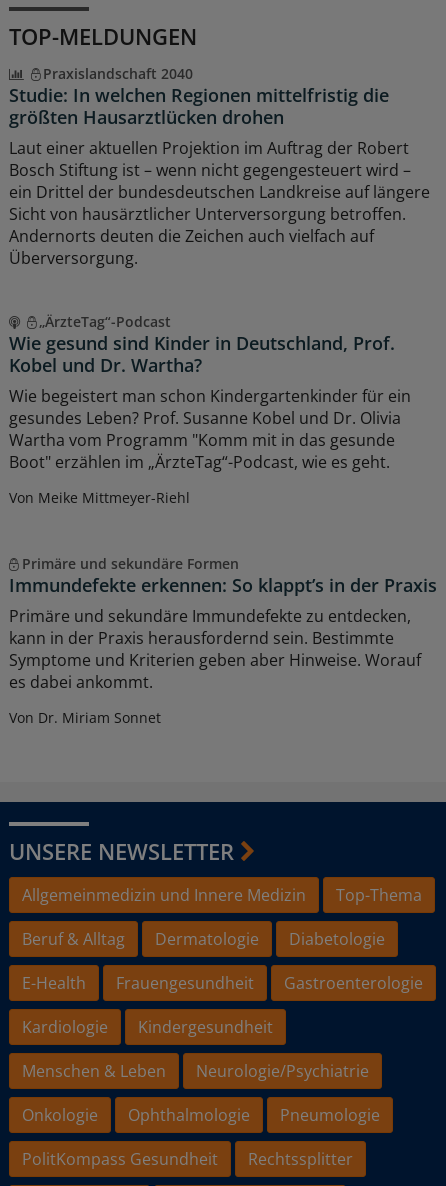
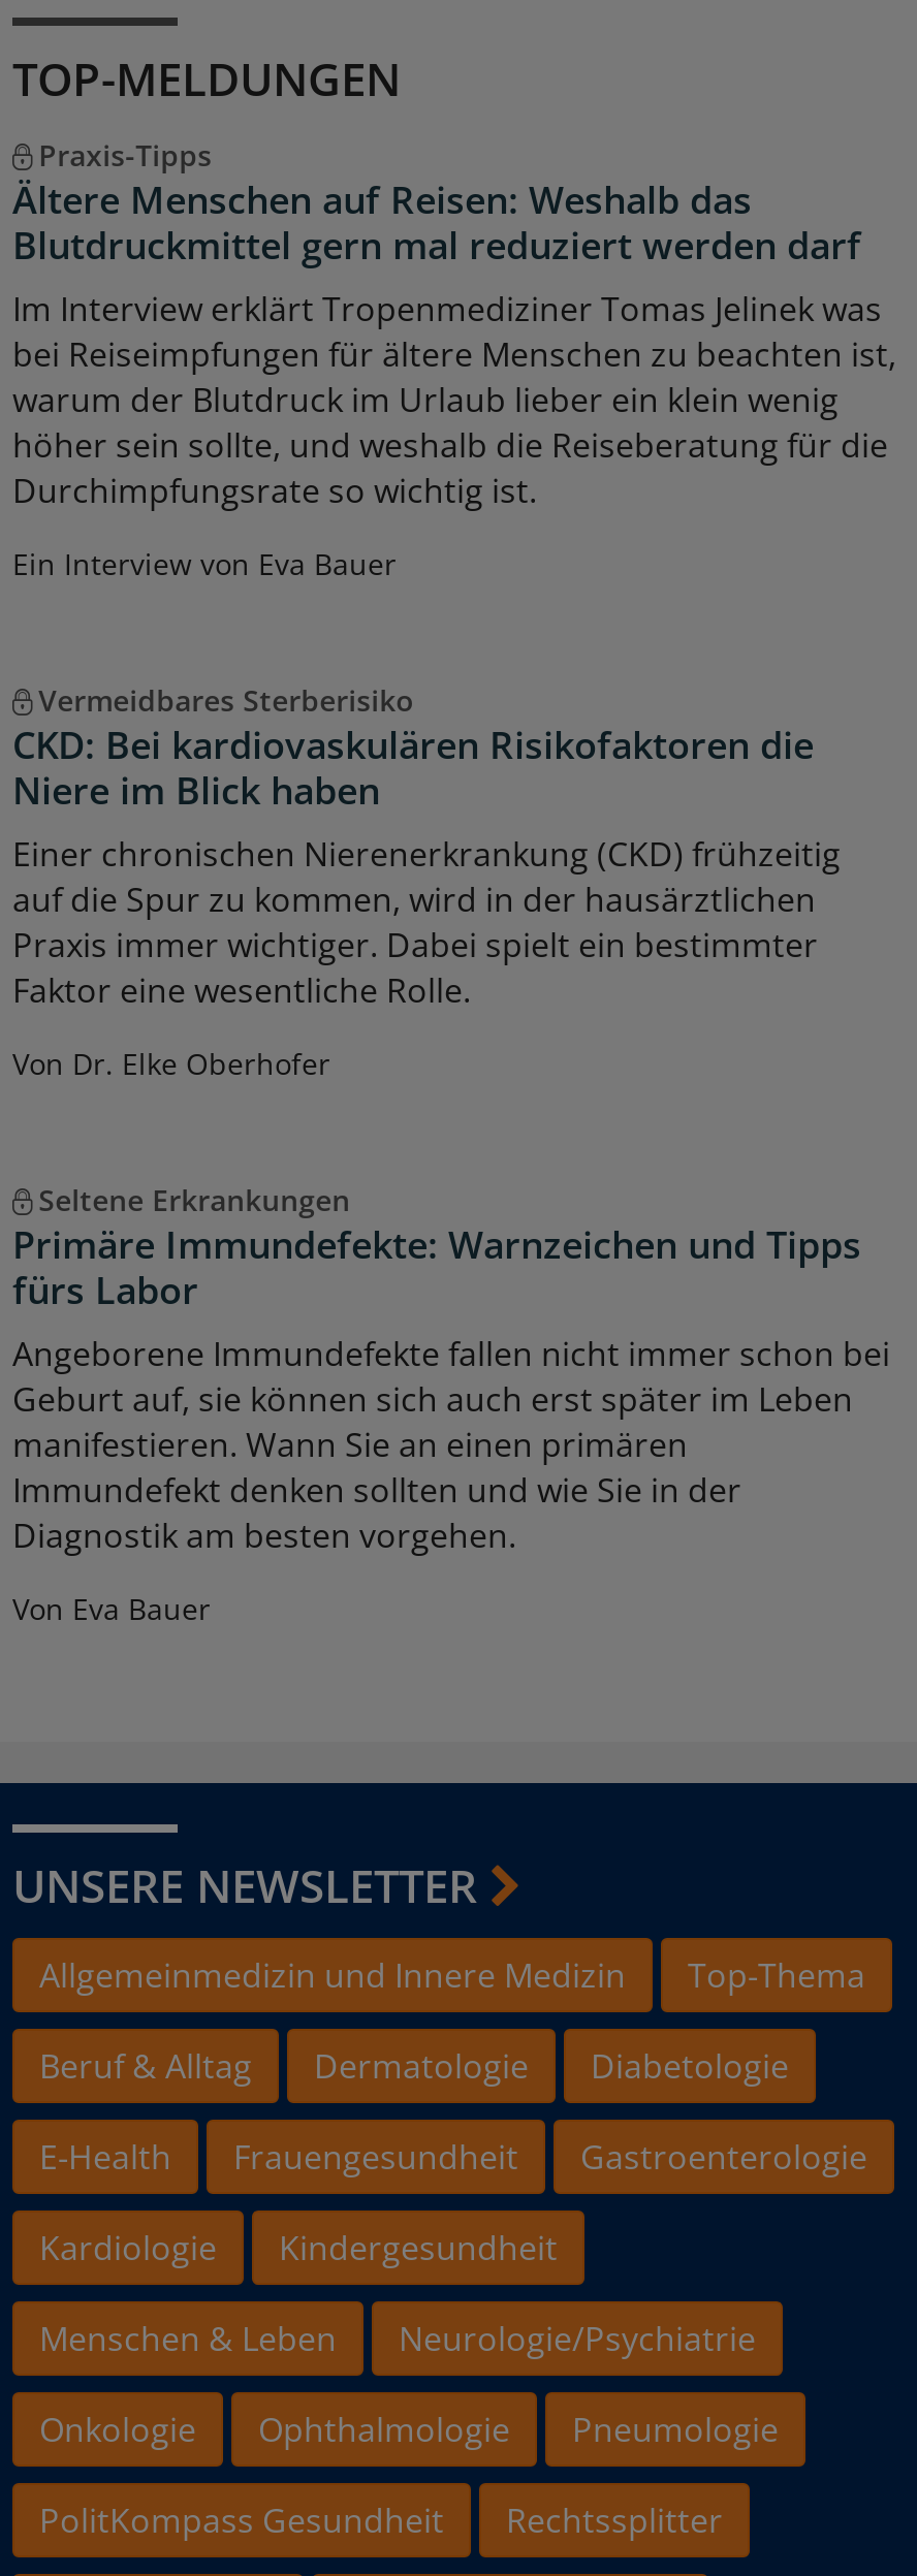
- Praxislandschaft 2040
- Studie: In welchen Regionen mittelfristig die
- größten Hausarztlücken drohen
- Laut einer aktuellen Projektion im Auftrag der Robert
- Bosch Stiftung ist – wenn nicht gegengesteuert wird –
- ein Drittel der bundesdeutschen Landkreise auf längere
- Sicht von hausärztlicher Unterversorgung betroffen.
- Andernorts deuten die Zeichen auch vielfach auf
- Überversorgung.
- „ÄrzteTag“-Podcast
- Wie gesund sind Kinder in Deutschland, Prof.
- Kobel und Dr. Wartha?
- Wie begeistert man schon Kindergartenkinder für ein
- gesundes Leben? Prof. Susanne Kobel und Dr. Olivia
- Wartha vom Programm "Komm mit in das gesunde
- Boot" erzählen im „ÄrzteTag“-Podcast, wie es geht.
- Von Meike Mittmeyer-Riehl
- Primäre und sekundäre Formen
- Immundefekte erkennen: So klappt’s in der Praxis
- Primäre und sekundäre Immundefekte zu entdecken,
- kann in der Praxis herausfordernd sein. Bestimmte
- Symptome und Kriterien geben aber Hinweise. Worauf
- es dabei ankommt.
- Von Dr. Miriam Sonnet
+ Praxis-Tipps
+ Ältere Menschen auf Reisen: Weshalb das
+ Blutdruckmittel gern mal reduziert werden darf
+ Im Interview erklärt Tropenmediziner Tomas Jelinek was
+ bei Reiseimpfungen für ältere Menschen zu beachten ist,
+ warum der Blutdruck im Urlaub lieber ein klein wenig
+ höher sein sollte, und weshalb die Reiseberatung für die
+ Durchimpfungsrate so wichtig ist.
+ Ein Interview von Eva Bauer
+ Vermeidbares Sterberisiko
+ CKD: Bei kardiovaskulären Risikofaktoren die
+ Niere im Blick haben
+ Einer chronischen Nierenerkrankung (CKD) frühzeitig
+ auf die Spur zu kommen, wird in der hausärztlichen
+ Praxis immer wichtiger. Dabei spielt ein bestimmter
+ Faktor eine wesentliche Rolle.
+ Von Dr. Elke Oberhofer
+ Seltene Erkrankungen
+ Primäre Immundefekte: Warnzeichen und Tipps
+ fürs Labor
+ Angeborene Immundefekte fallen nicht immer schon bei
+ Geburt auf, sie können sich auch erst später im Leben
+ manifestieren. Wann Sie an einen primären
+ Immundefekt denken sollten und wie Sie in der
+ Diagnostik am besten vorgehen.
+ Von Eva Bauer
